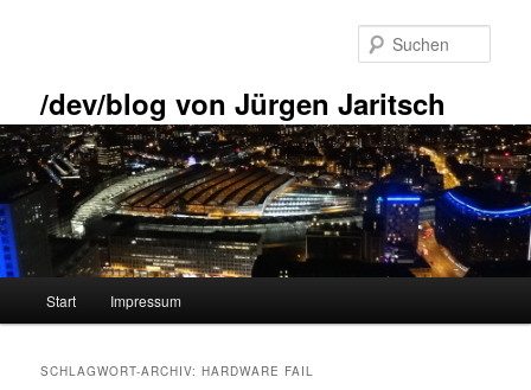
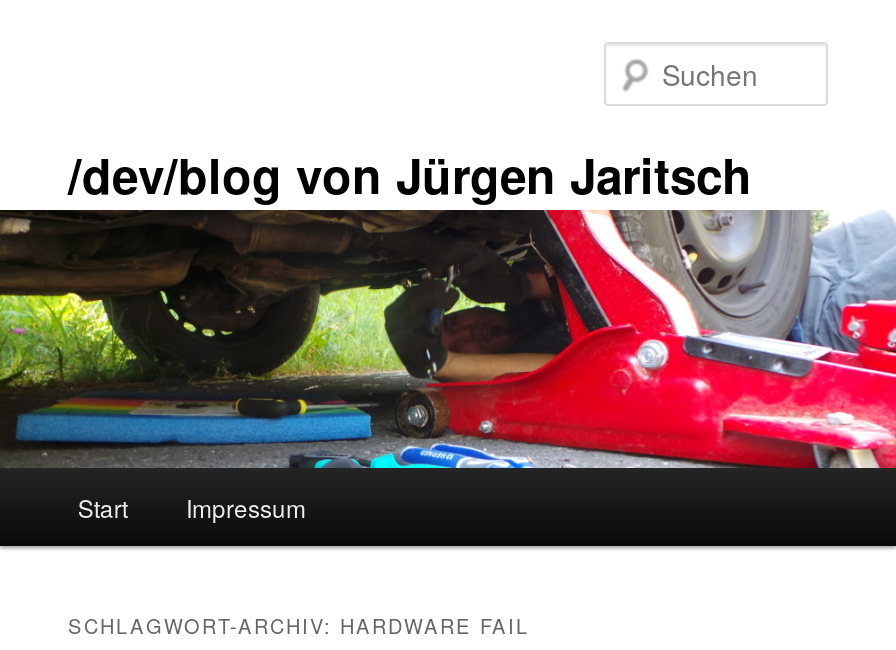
- [image]
+ [image]
